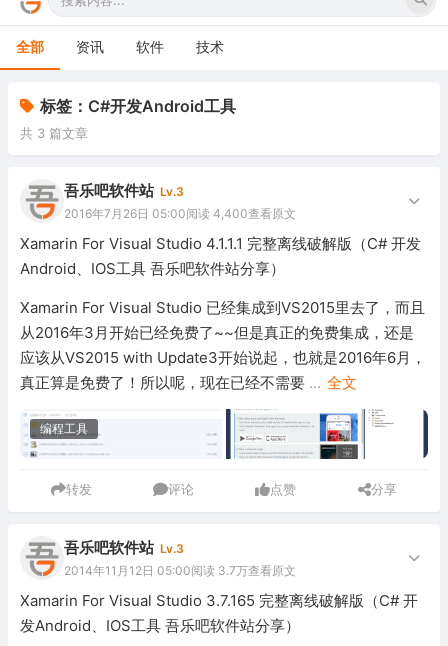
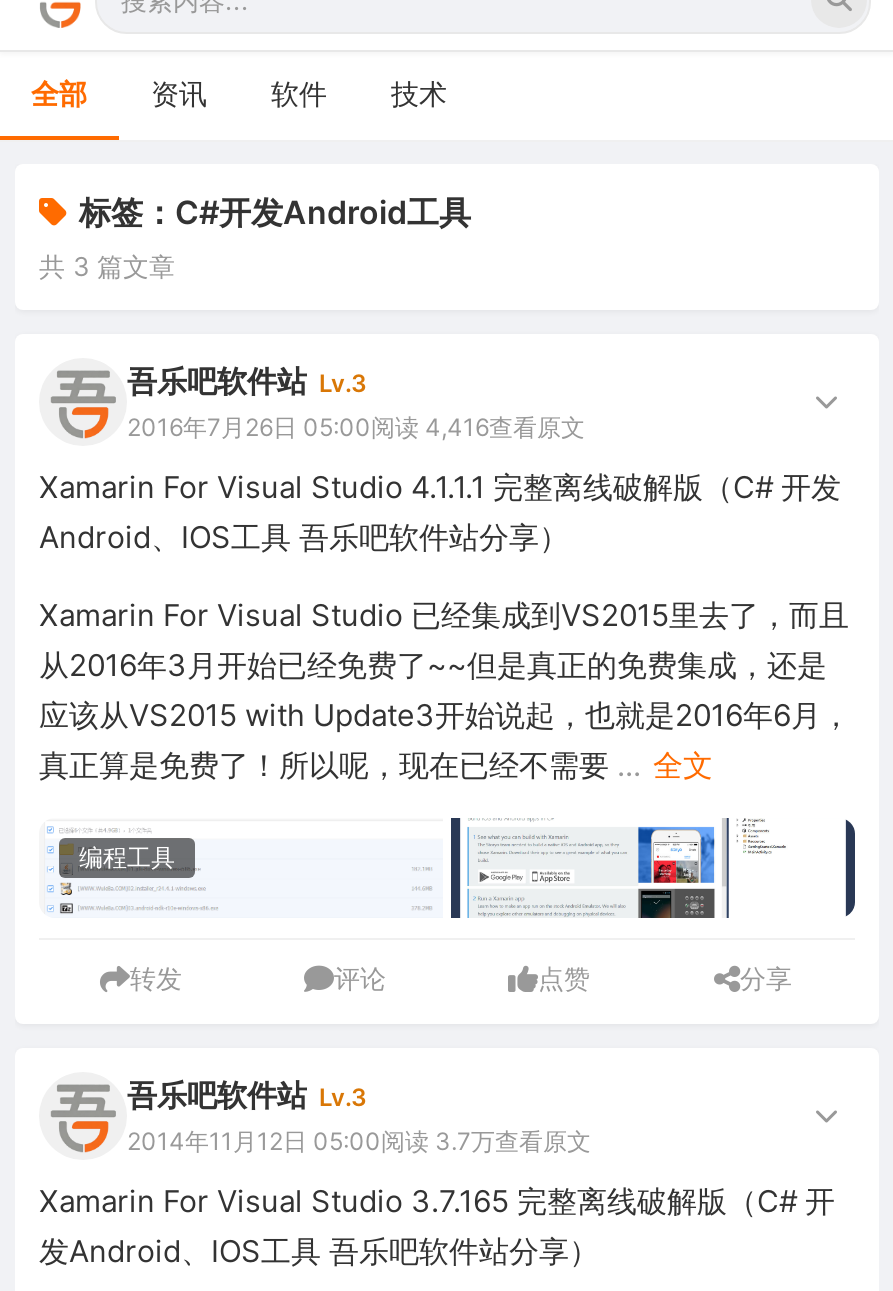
- 2016年7月26日 05:00阅读 4,400查看原文
+ 2016年7月26日 05:00阅读 4,416查看原文
